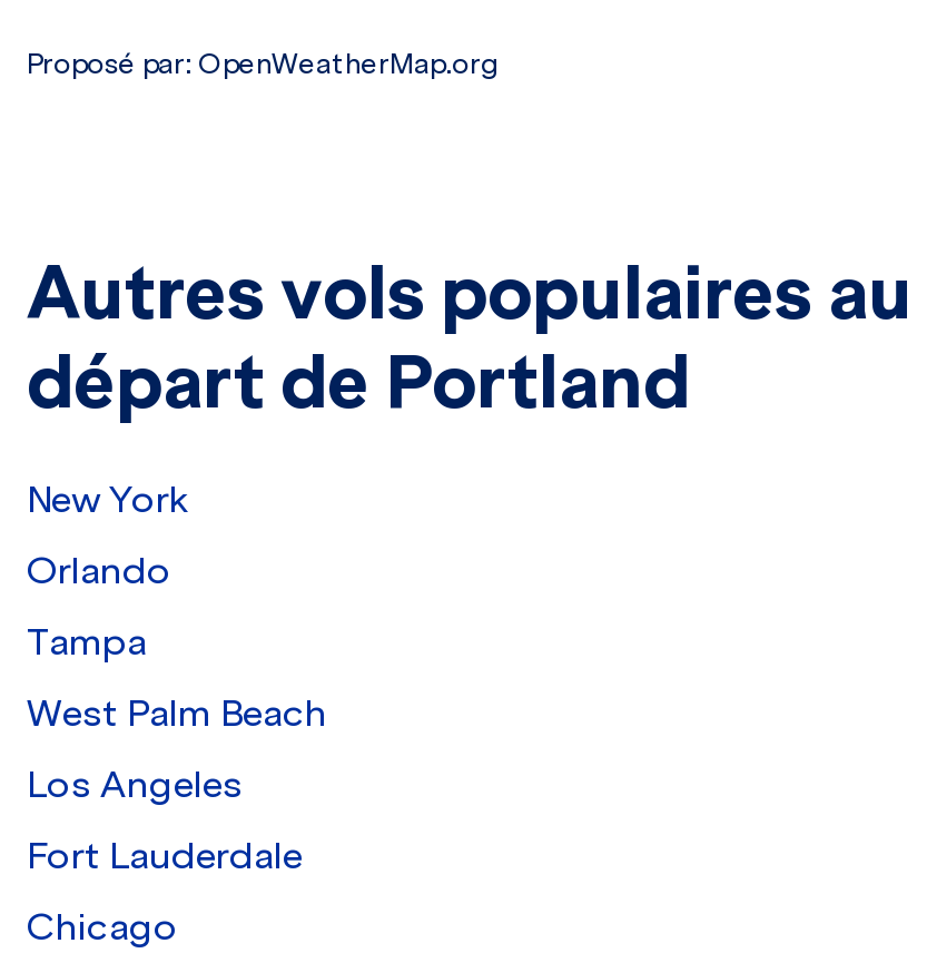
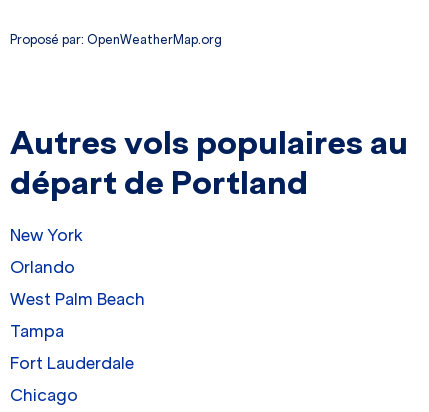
moved down: Tampa

- Los Angeles
